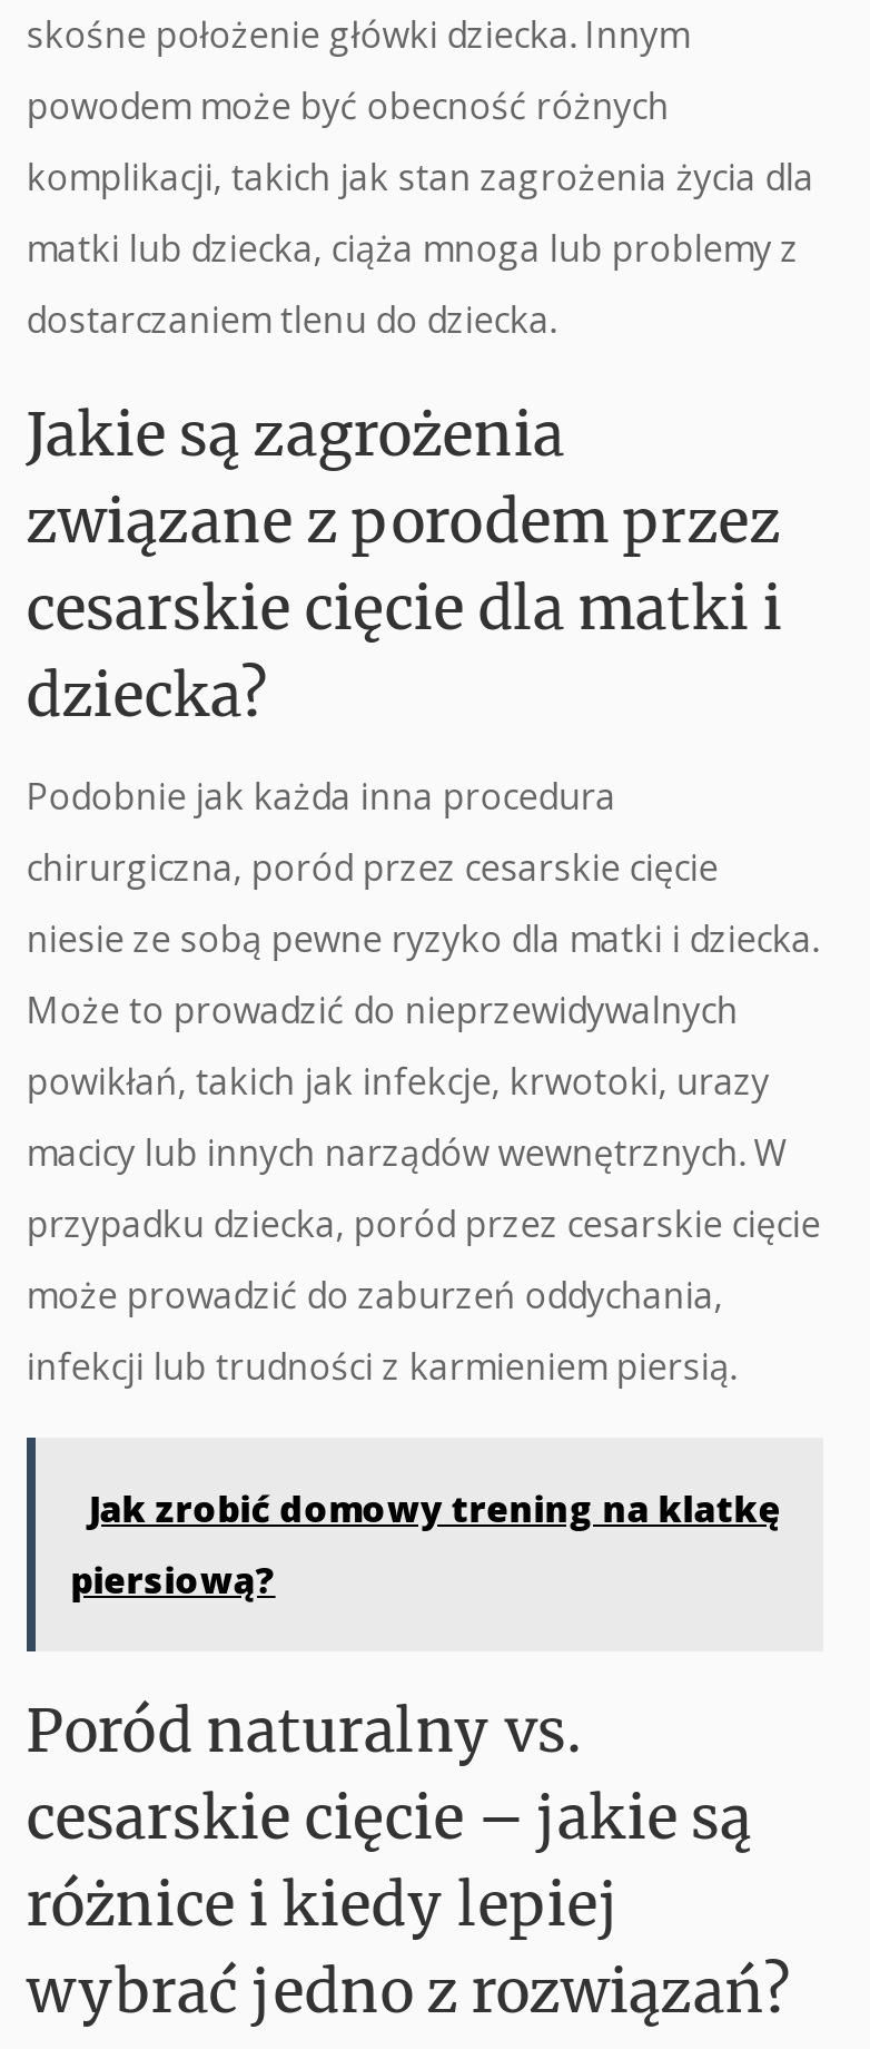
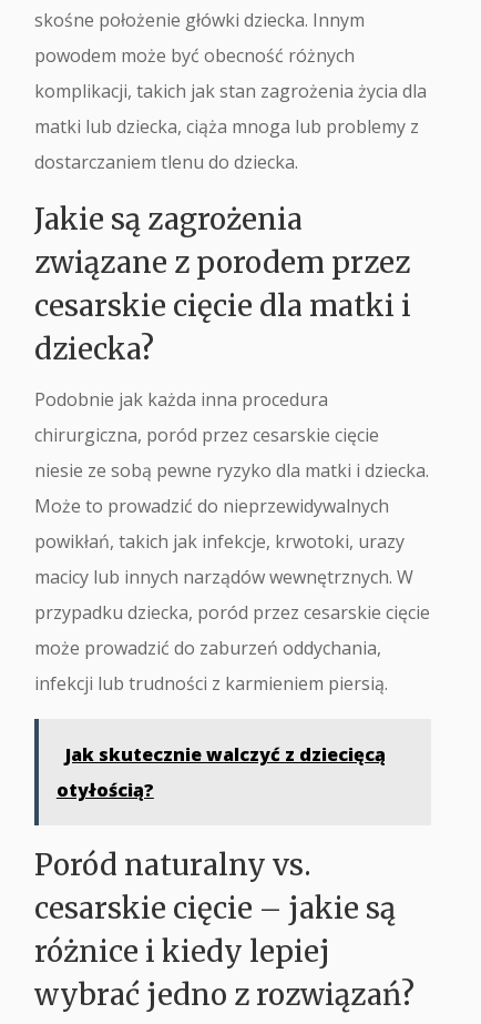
- Jak zrobić domowy trening na klatkę
+ Jak skutecznie walczyć z dziecięcą

- piersiową?
+ otyłością?
